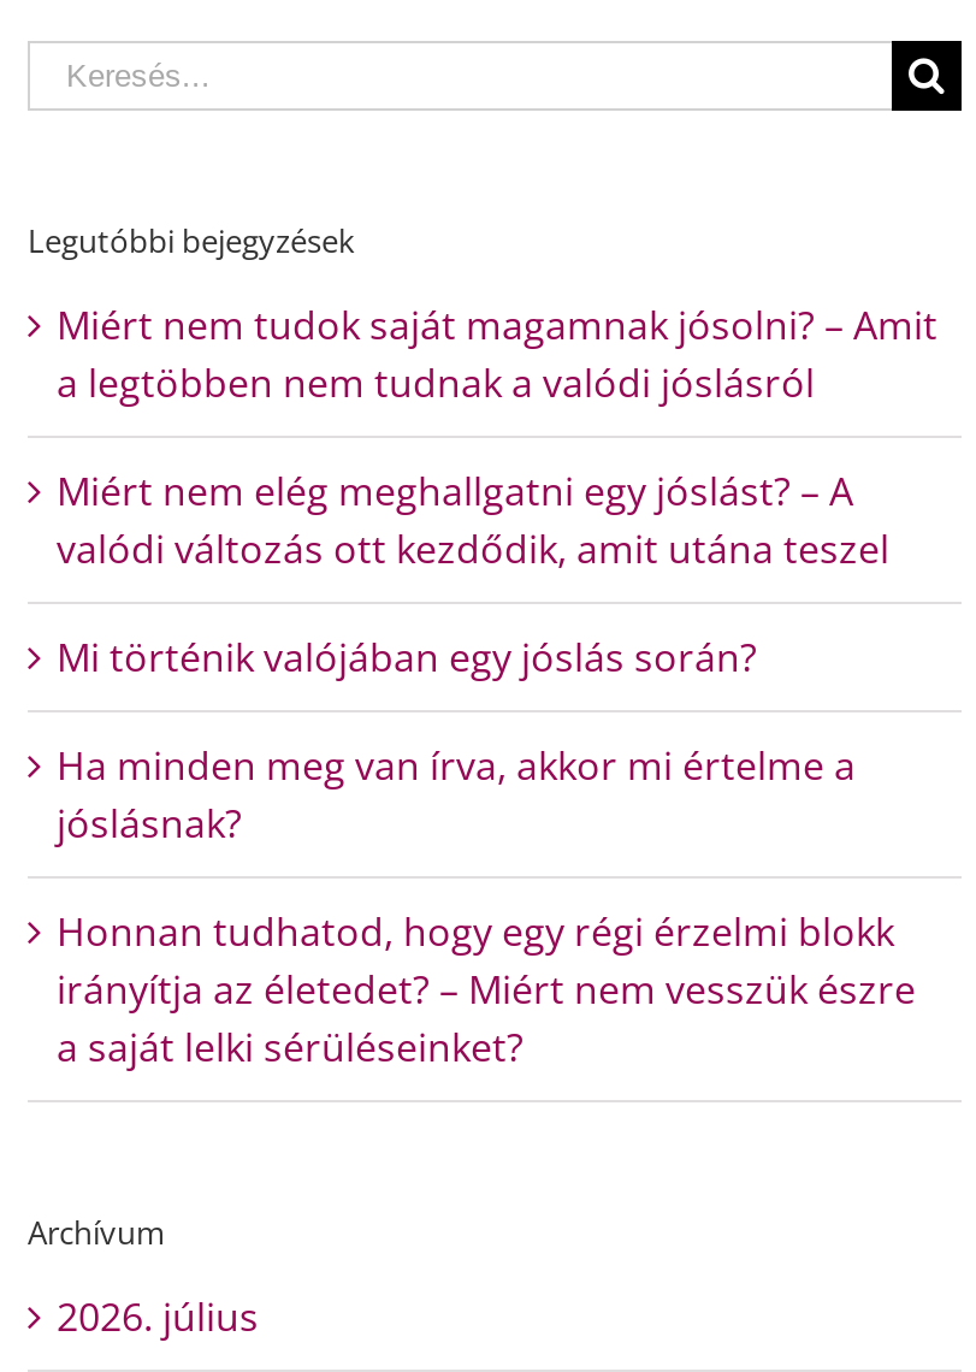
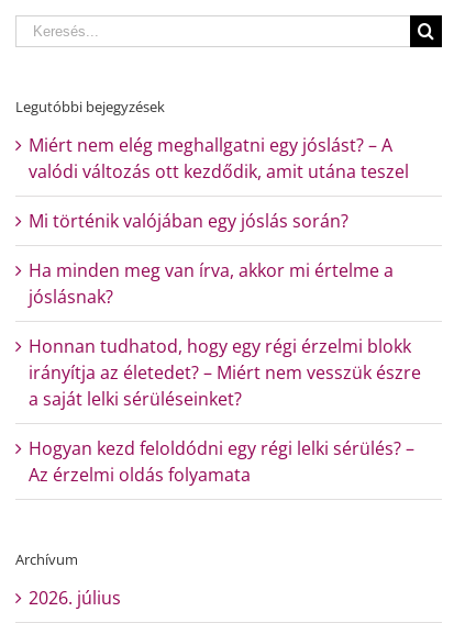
- Miért nem tudok saját magamnak jósolni? – Amit
- a legtöbben nem tudnak a valódi jóslásról

moved up: Miért nem elég meghallgatni egy jóslást? – A | valódi változás ott kezdődik, amit utána teszel | Mi történik valójában egy jóslás során? | Ha minden meg van írva, akkor mi értelme a | jóslásnak? | Honnan tudhatod, hogy egy régi érzelmi blokk | irányítja az életedet? – Miért nem vesszük észre | a saját lelki sérüléseinket?

+ Hogyan kezd feloldódni egy régi lelki sérülés? –
+ Az érzelmi oldás folyamata
